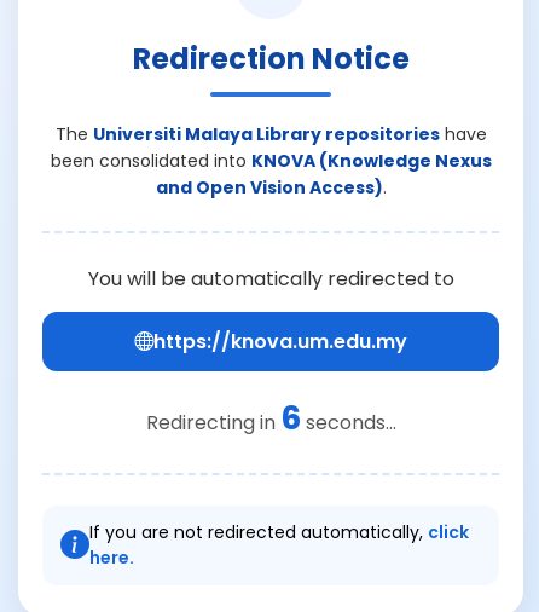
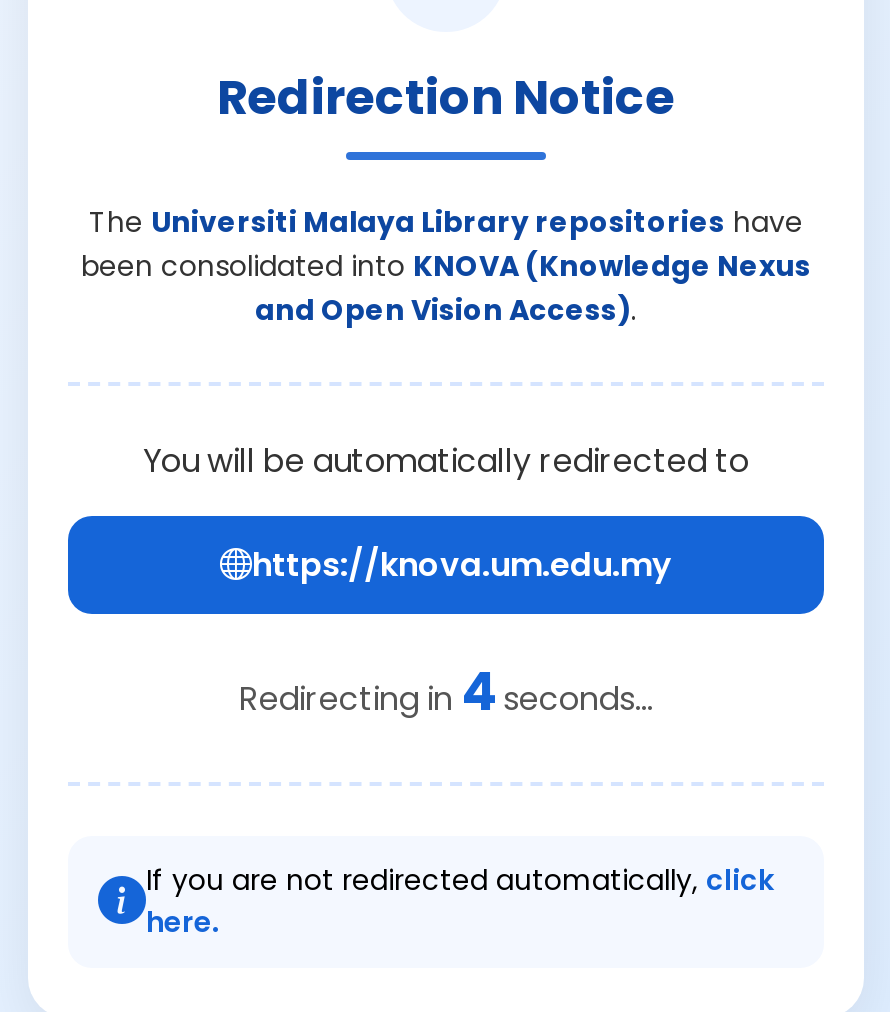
- Redirecting in 6seconds...
+ Redirecting in 4seconds...
